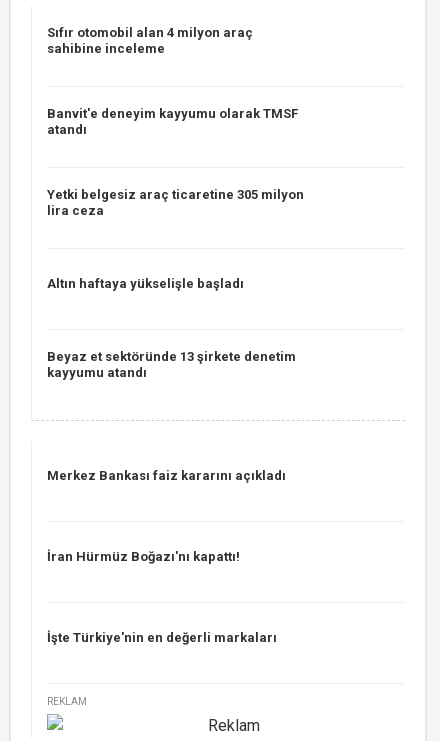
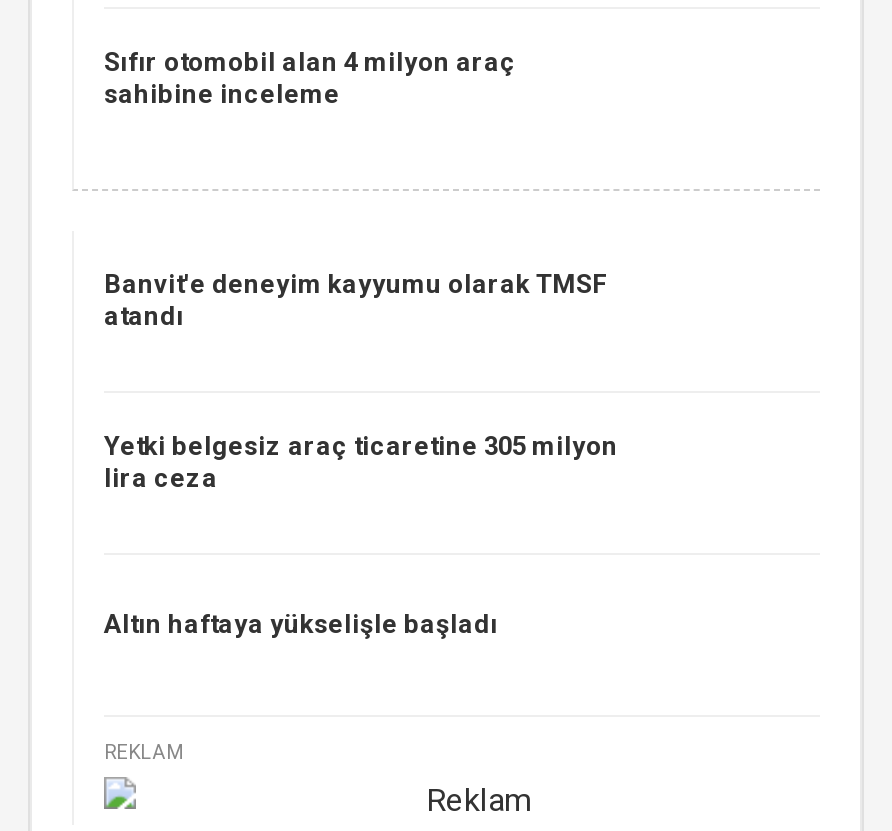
moved down: Banvit'e deneyim kayyumu olarak TMSF | atandı | Yetki belgesiz araç ticaretine 305 milyon | lira ceza | Altın haftaya yükselişle başladı

- Beyaz et sektöründe 13 şirkete denetim
- kayyumu atandı

- Merkez Bankası faiz kararını açıkladı

- İran Hürmüz Boğazı'nı kapattı!

- İşte Türkiye'nin en değerli markaları
